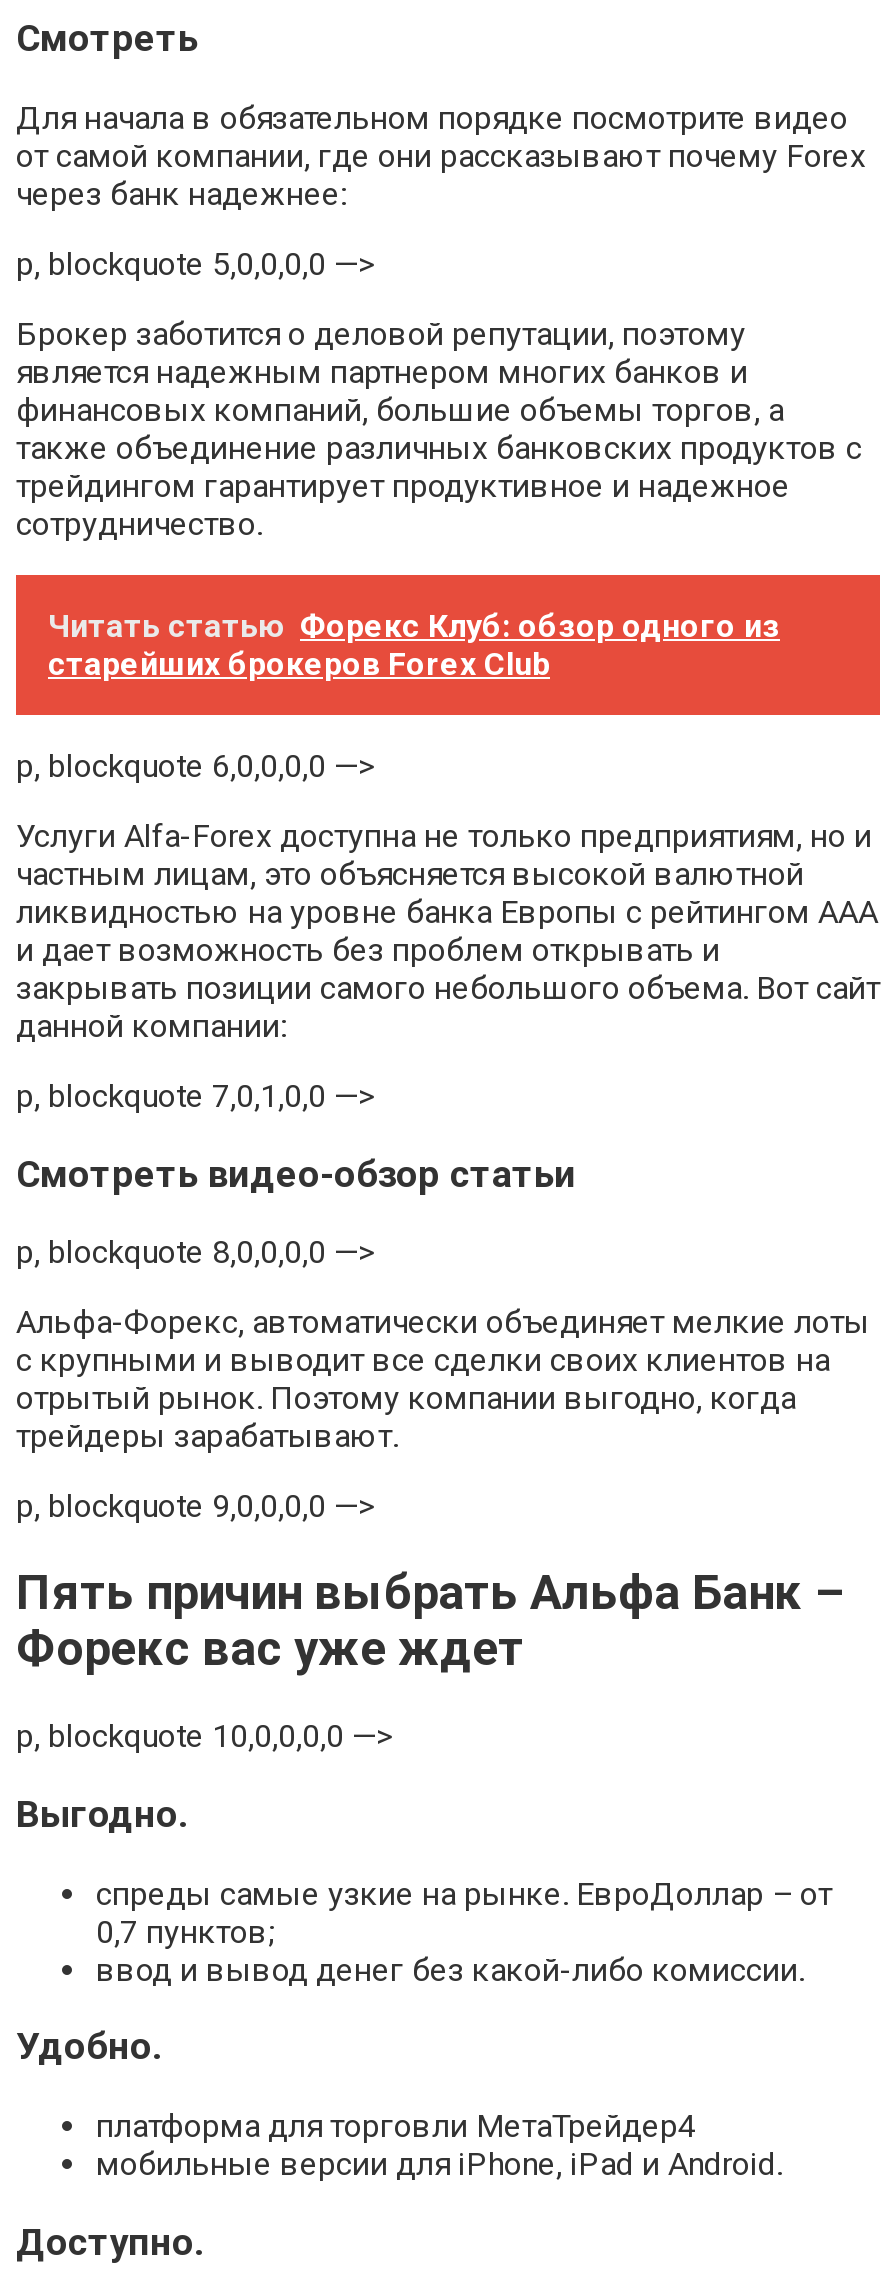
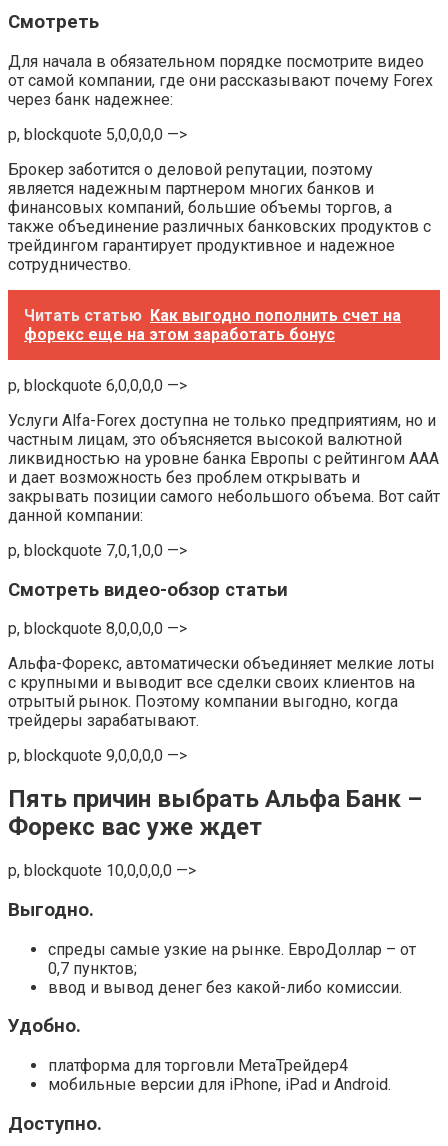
- Читать статью Форекс Клуб: обзор одного из
- старейших брокеров Forex Club
+ Читать статью Как выгодно пополнить счет на
+ форекс еще на этом заработать бонус
